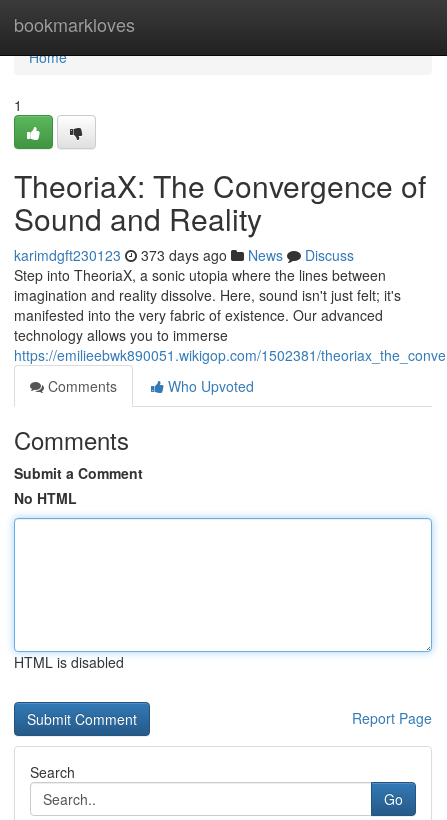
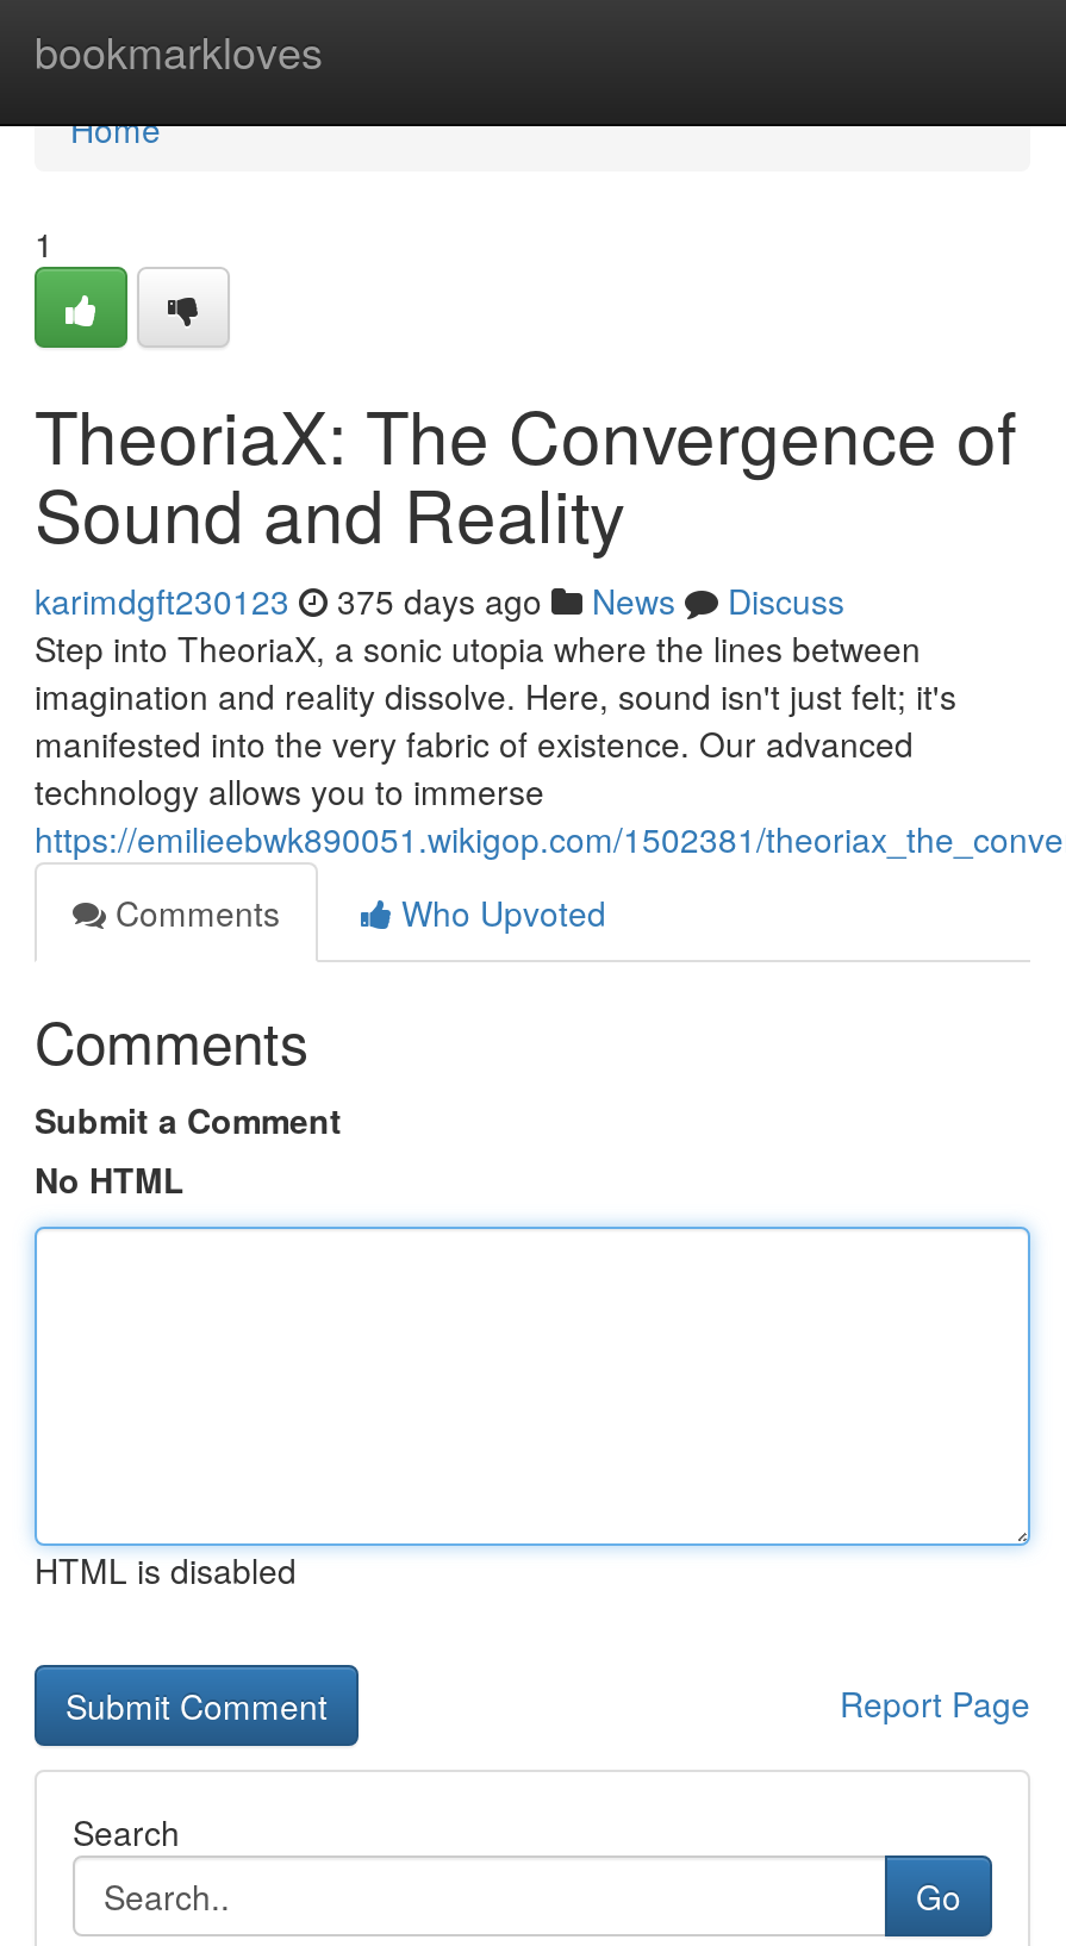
- karimdgft230123 373 days ago News Discuss
+ karimdgft230123 375 days ago News Discuss
